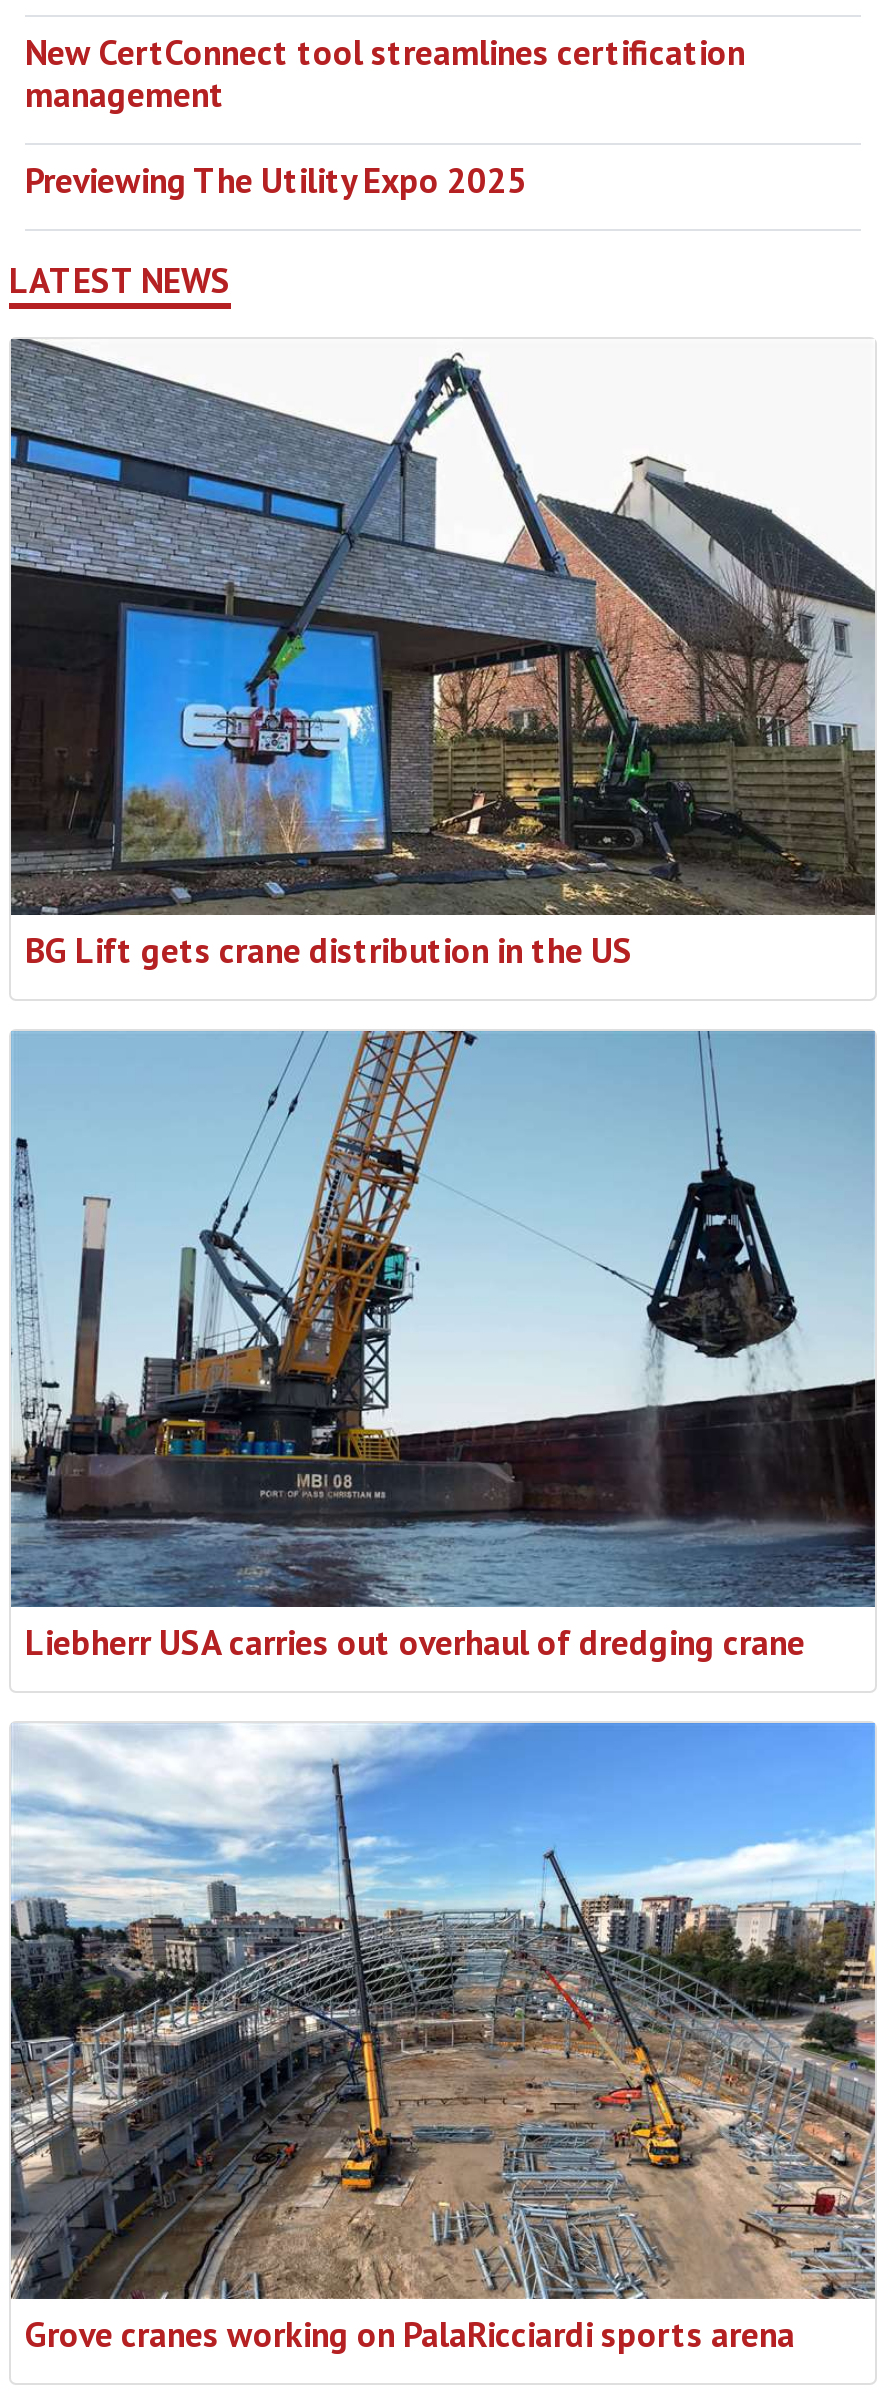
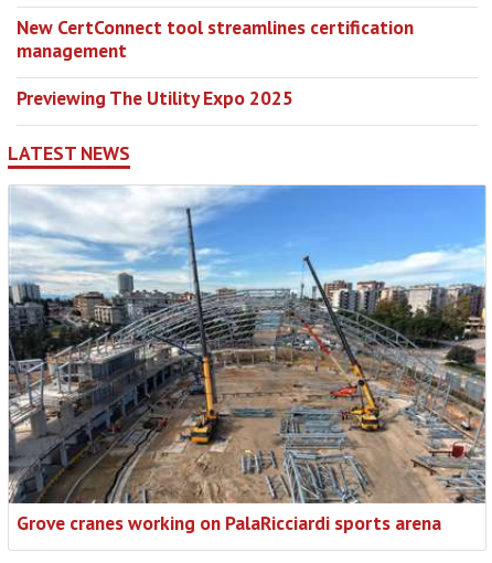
- [image]
- BG Lift gets crane distribution in the US

- [image]
- Liebherr USA carries out overhaul of dredging crane
